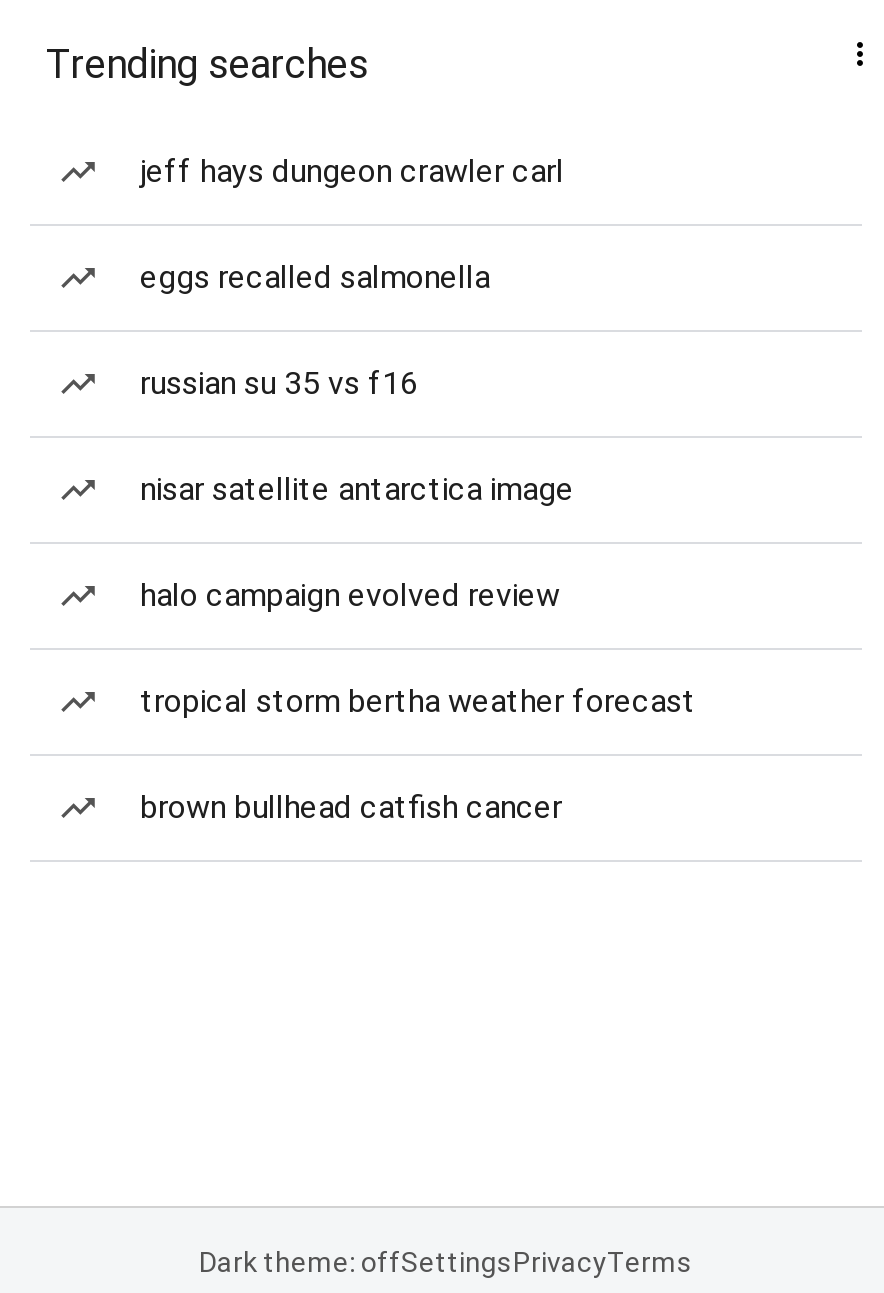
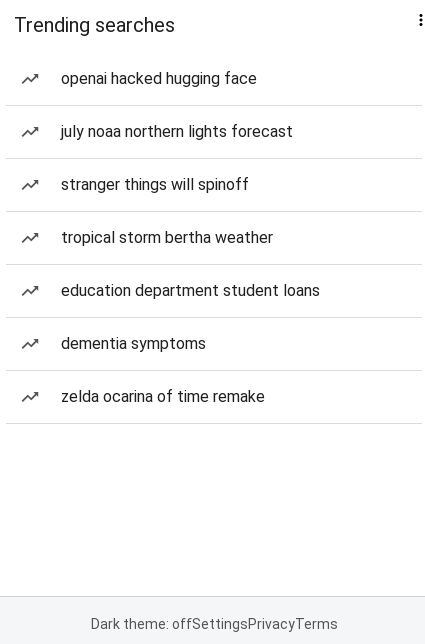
- jeff hays dungeon crawler carl
+ openai hacked hugging face

- eggs recalled salmonella
+ july noaa northern lights forecast

- russian su 35 vs f16
+ stranger things will spinoff

- nisar satellite antarctica image
+ tropical storm bertha weather

- halo campaign evolved review
+ education department student loans

- tropical storm bertha weather forecast
+ dementia symptoms

- brown bullhead catfish cancer
+ zelda ocarina of time remake
